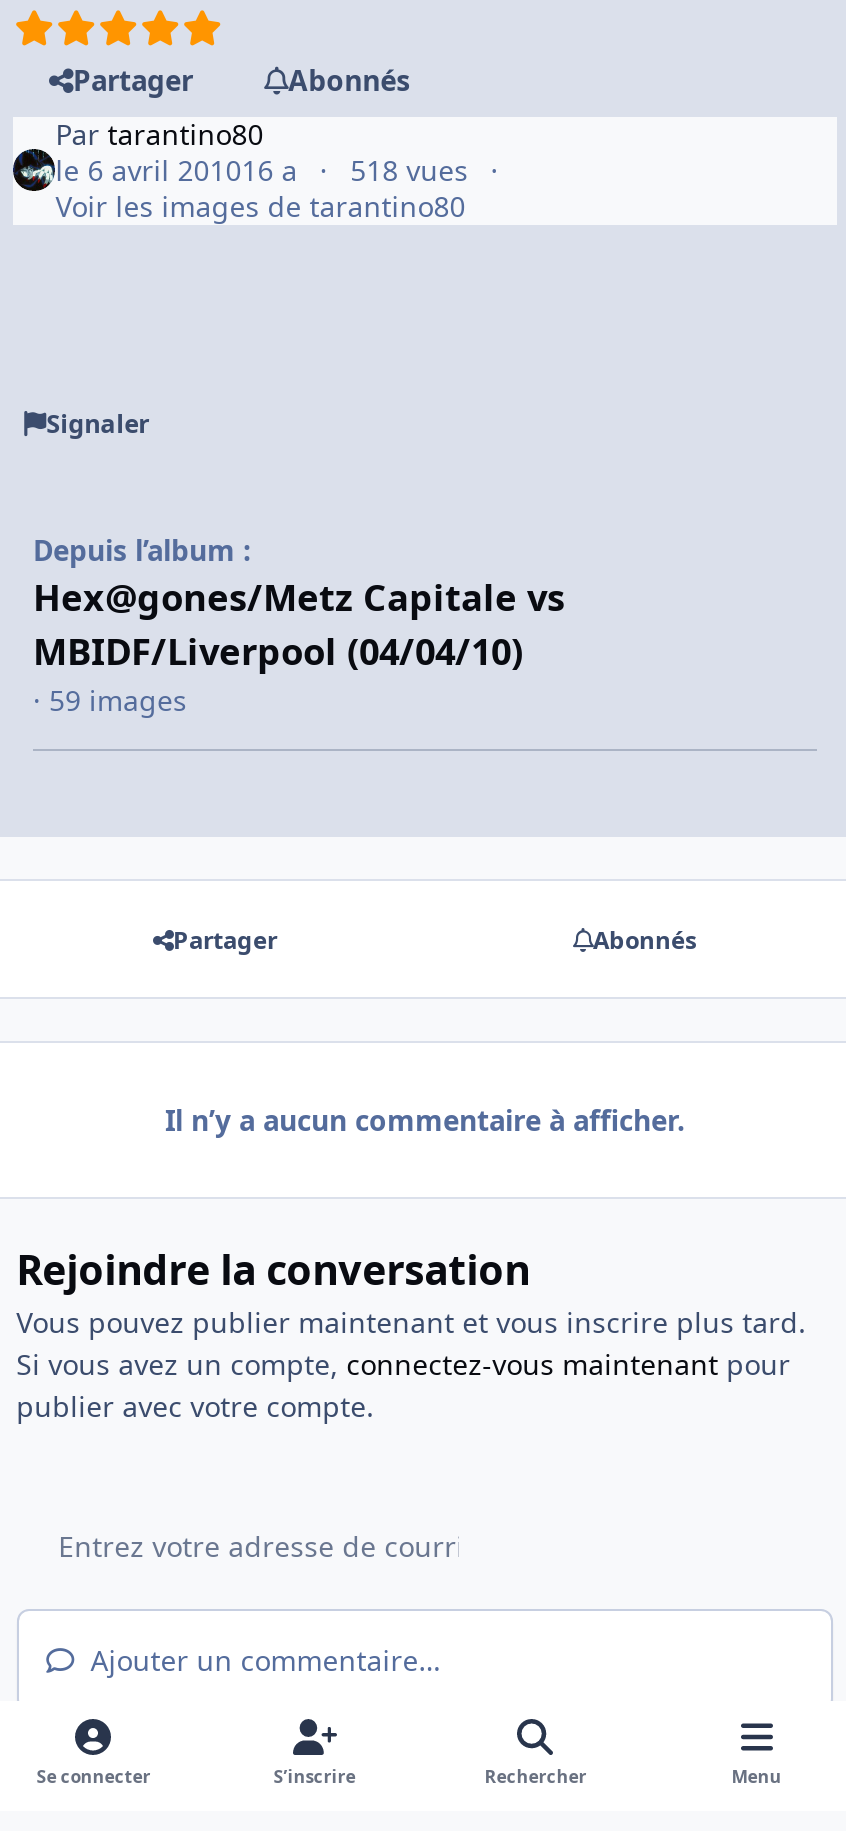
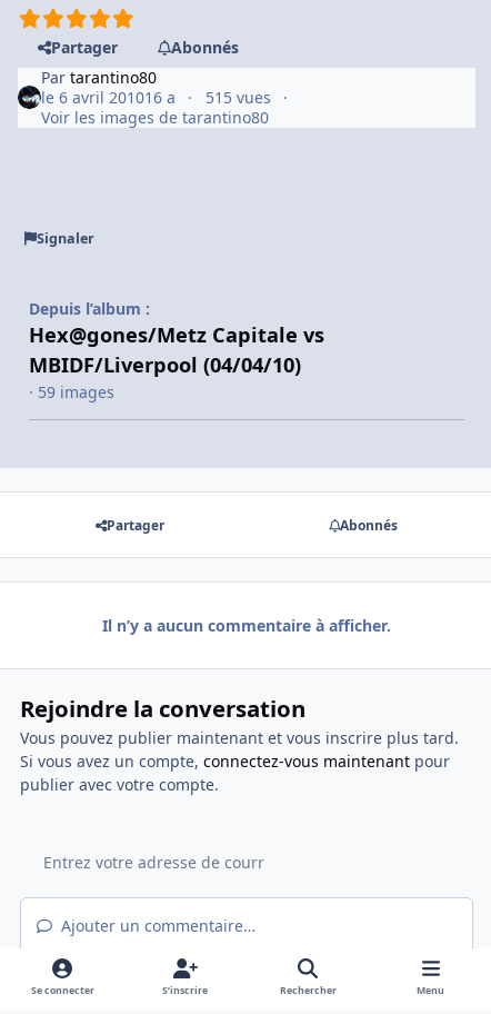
- le 6 avril 201016 a 518 vues
+ le 6 avril 201016 a 515 vues
